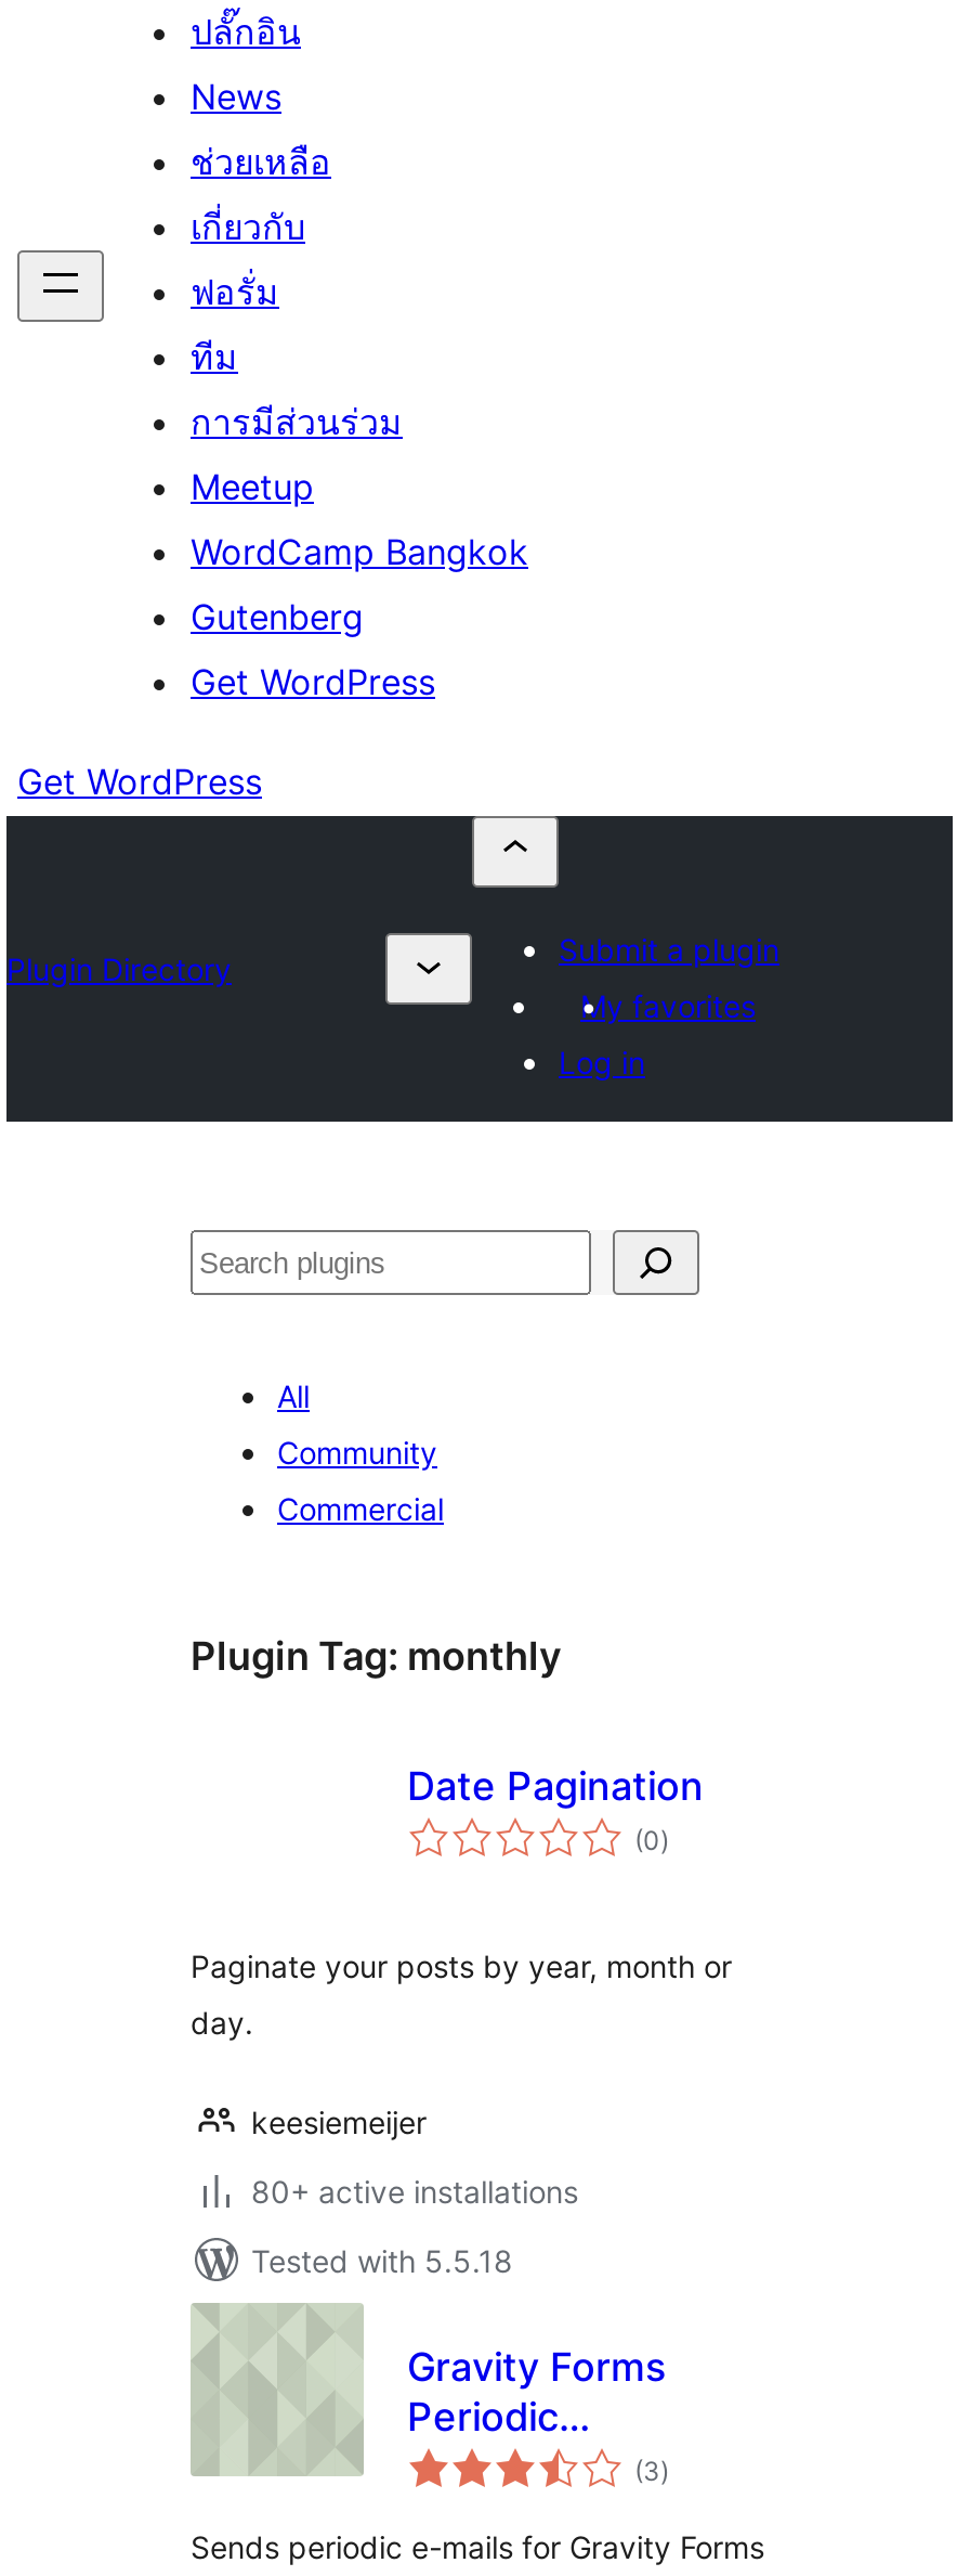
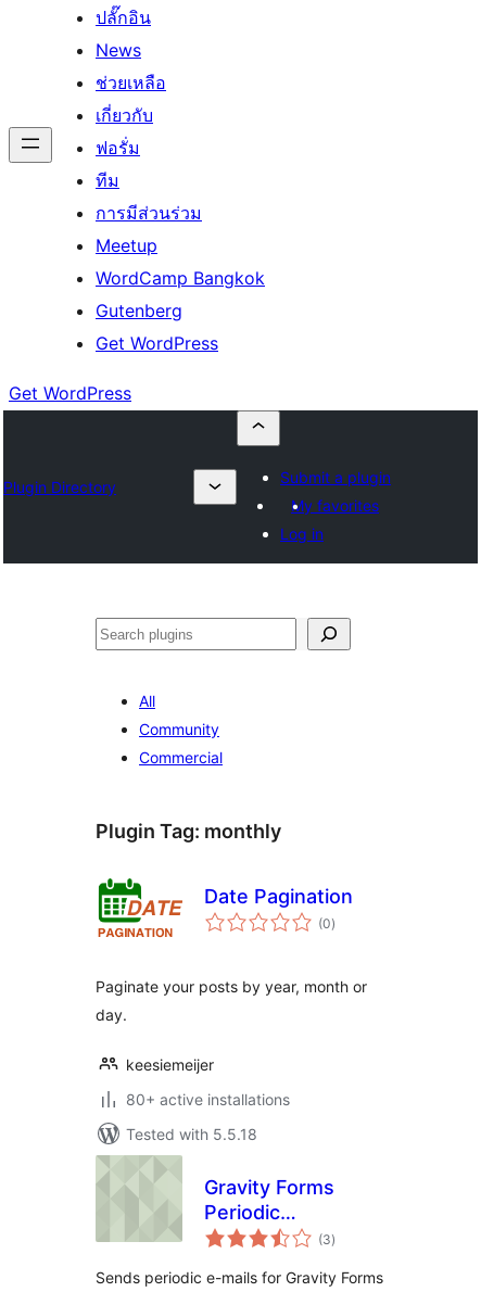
+ [image]
